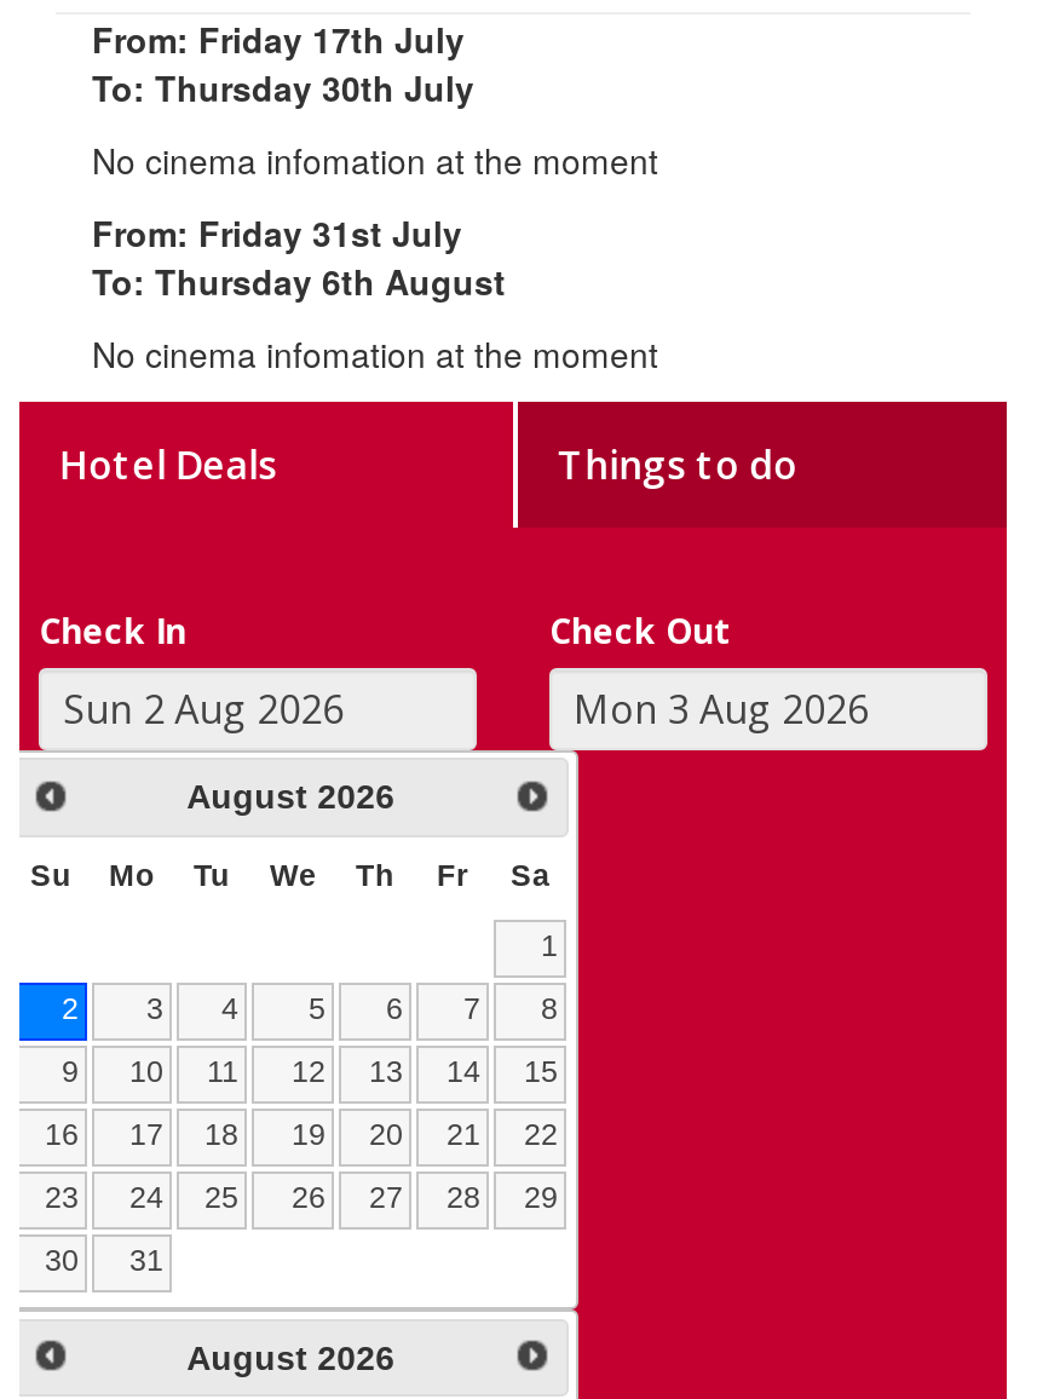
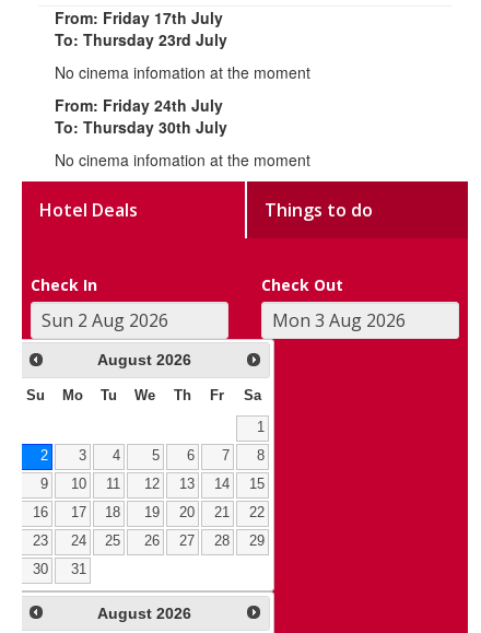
moved down: To: Thursday 30th July

+ To: Thursday 23rd July

- From: Friday 31st July
+ From: Friday 24th July

- To: Thursday 6th August
